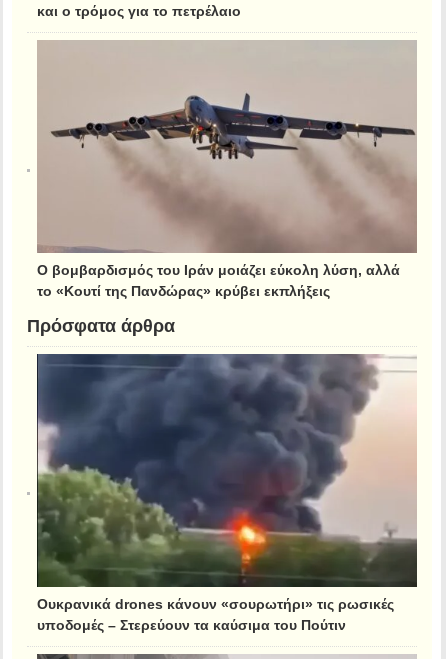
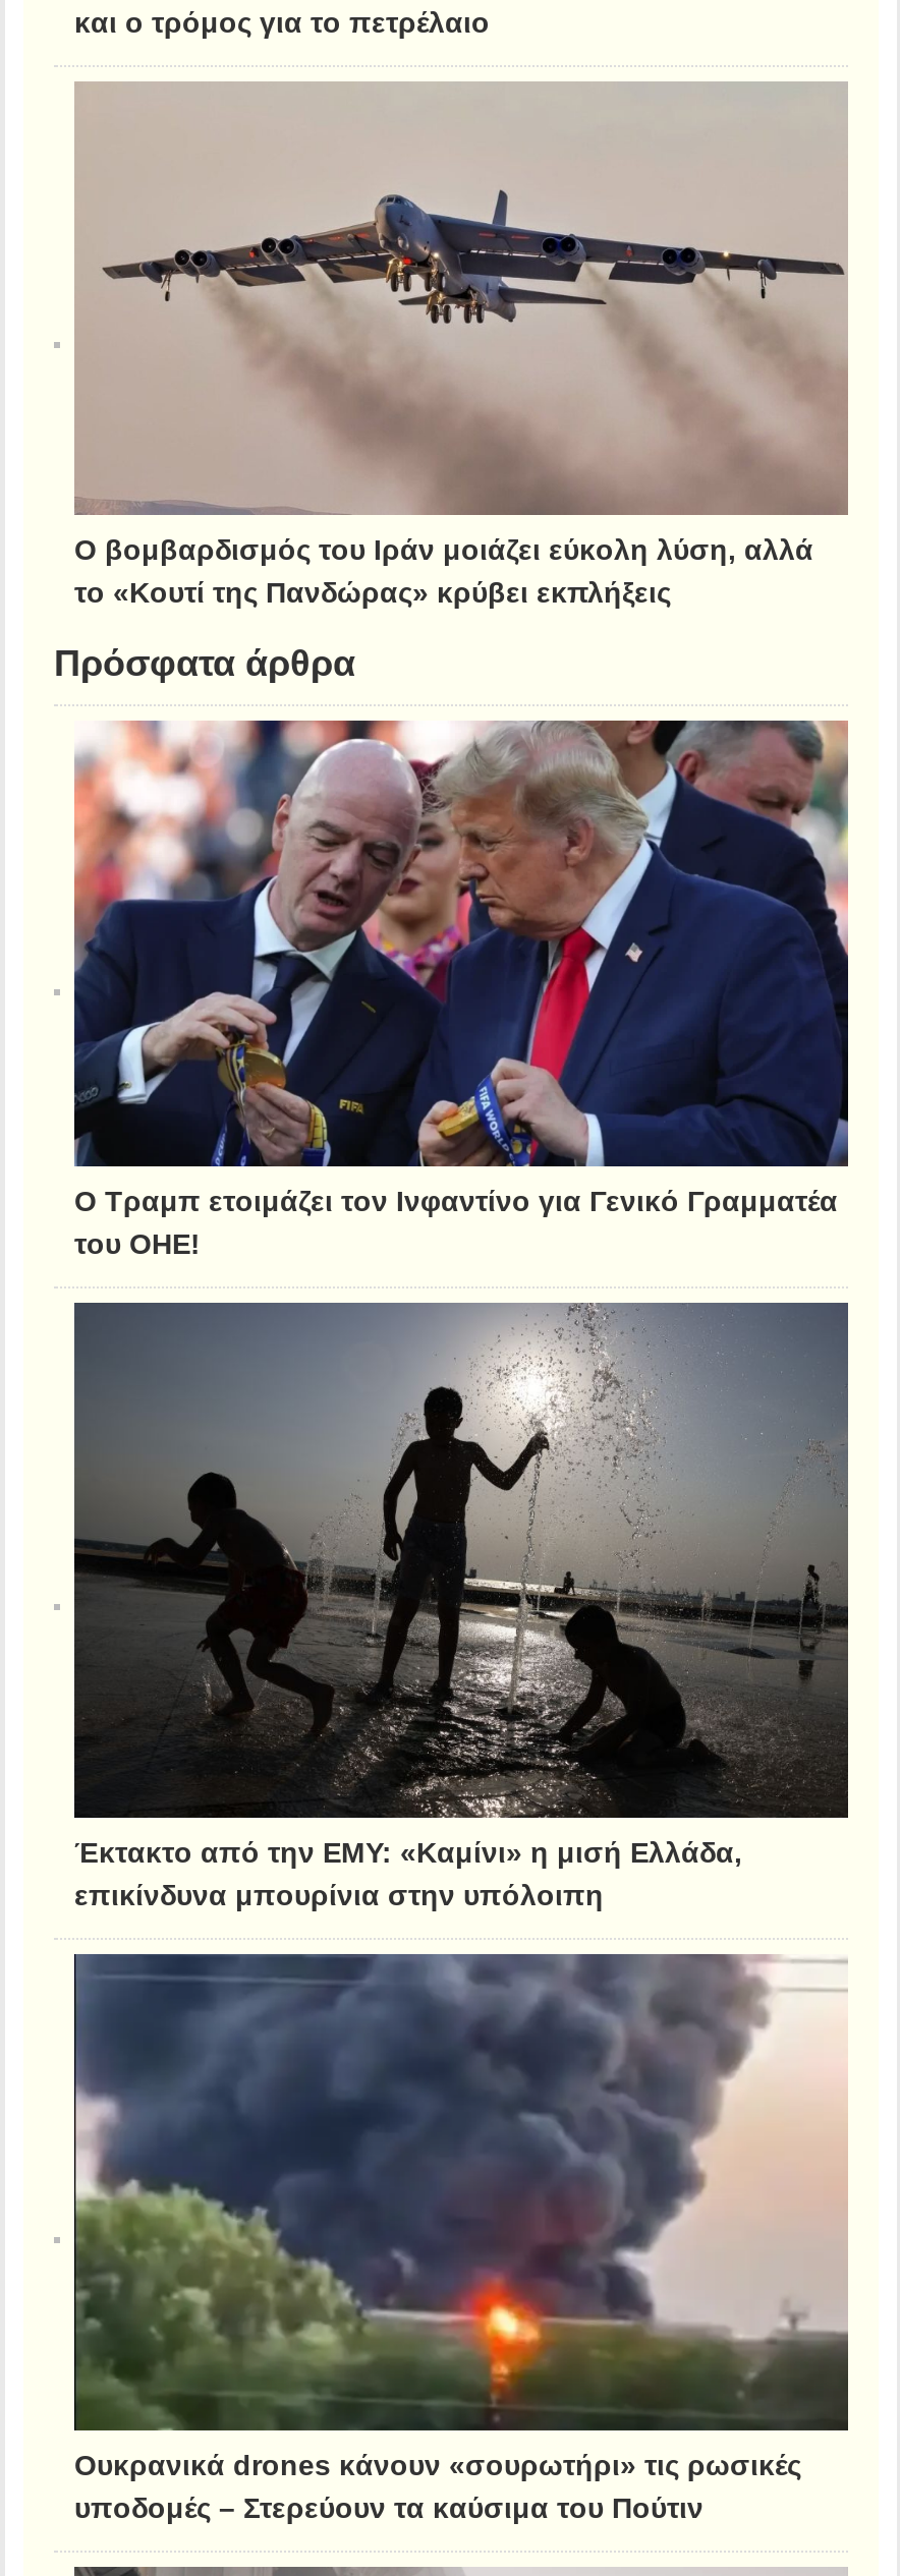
+ [image]
+ Ο Τραμπ ετοιμάζει τον Ινφαντίνο για Γενικό Γραμματέα
+ του ΟΗΕ!

+ [image]
+ Έκτακτο από την ΕΜΥ: «Καμίνι» η μισή Ελλάδα,
+ επικίνδυνα μπουρίνια στην υπόλοιπη
